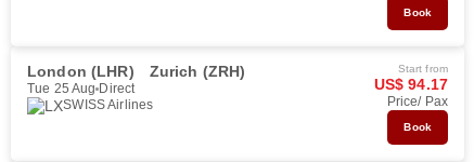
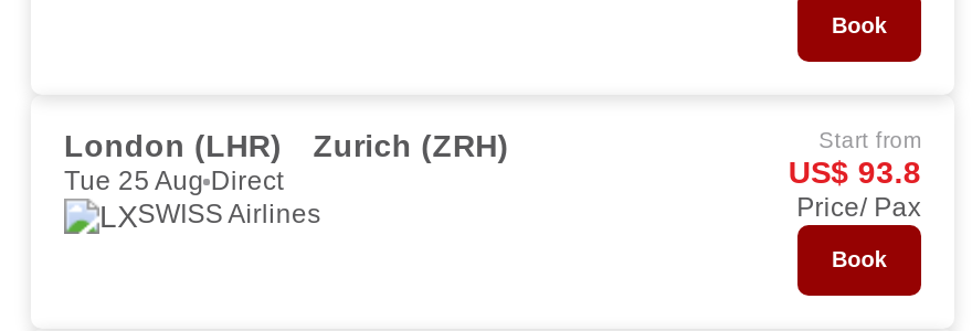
- US$ 94.17
+ US$ 93.8
